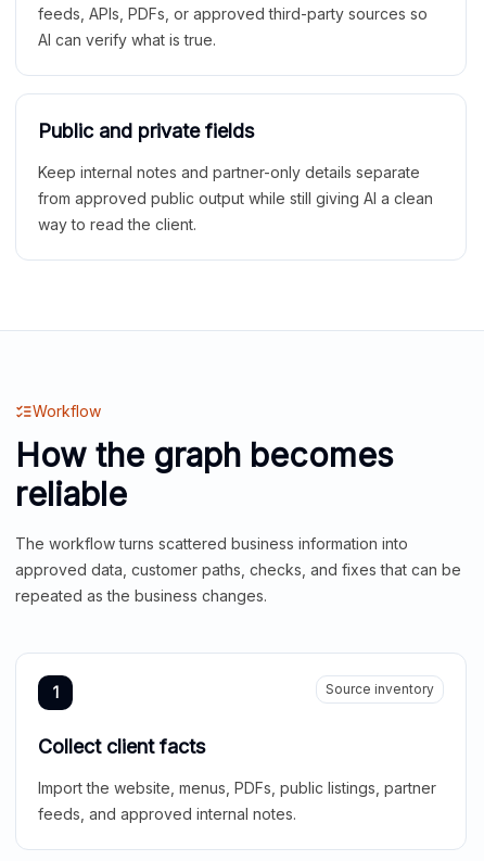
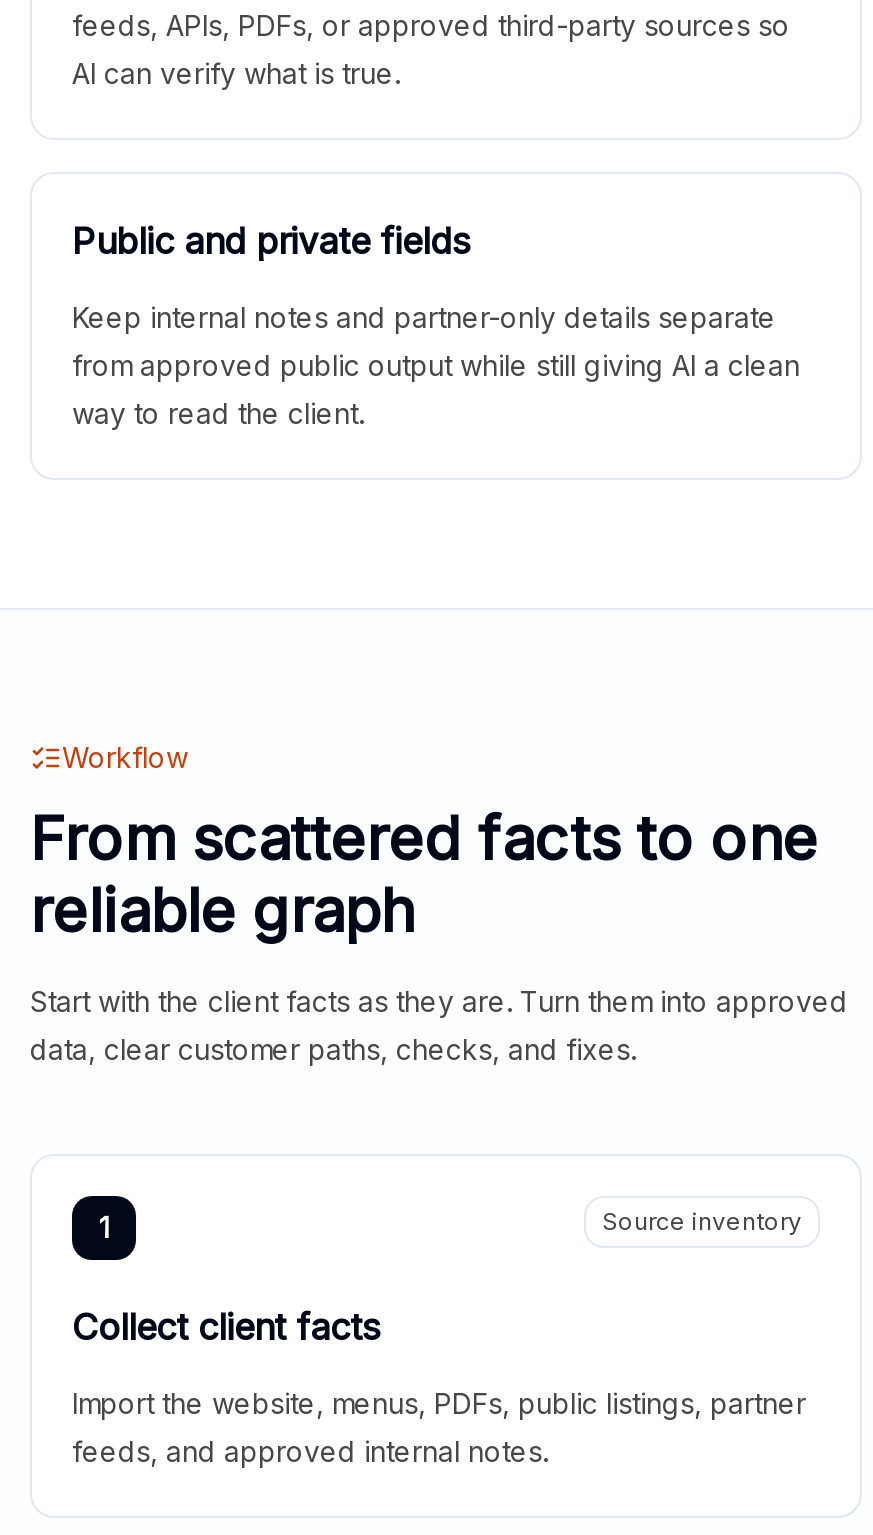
- How the graph becomes
- reliable
+ From scattered facts to one
+ reliable graph

- The workflow turns scattered business information into
- approved data, customer paths, checks, and fixes that can be
- repeated as the business changes.
+ Start with the client facts as they are. Turn them into approved
+ data, clear customer paths, checks, and fixes.
